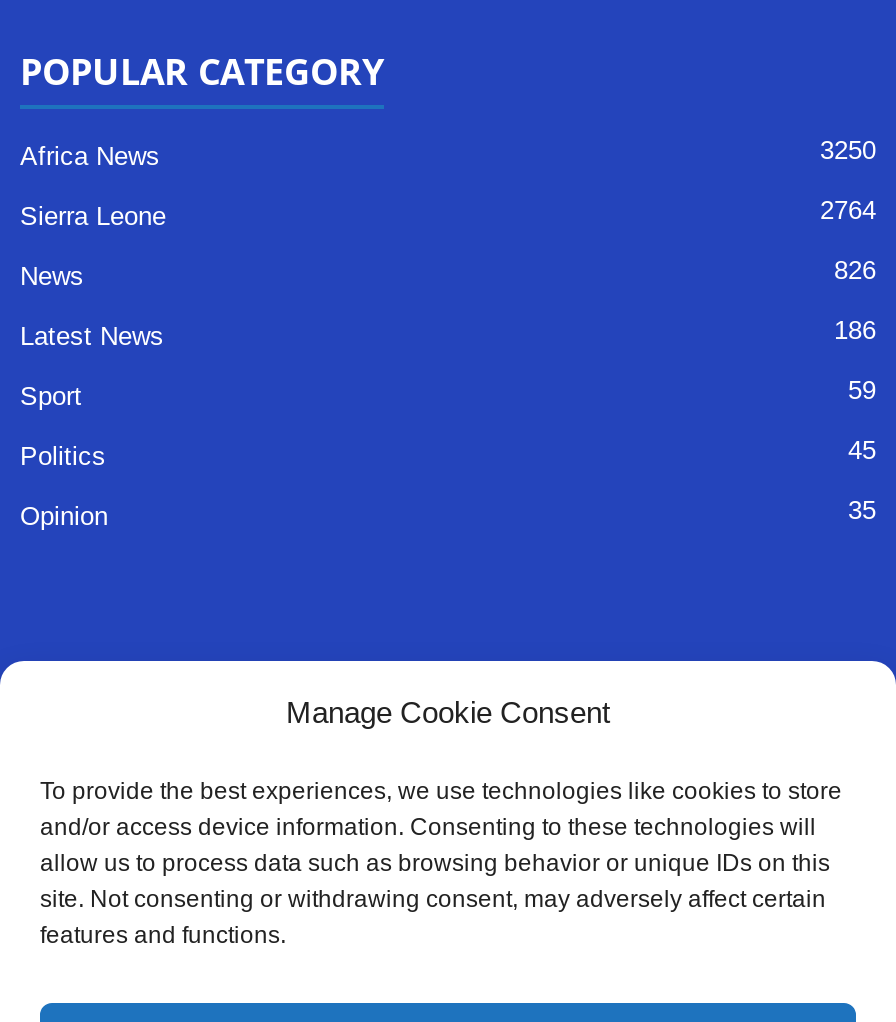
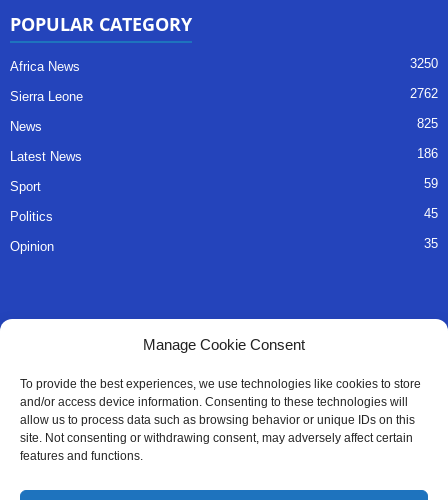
- 2764
+ 2762

- 826
+ 825
